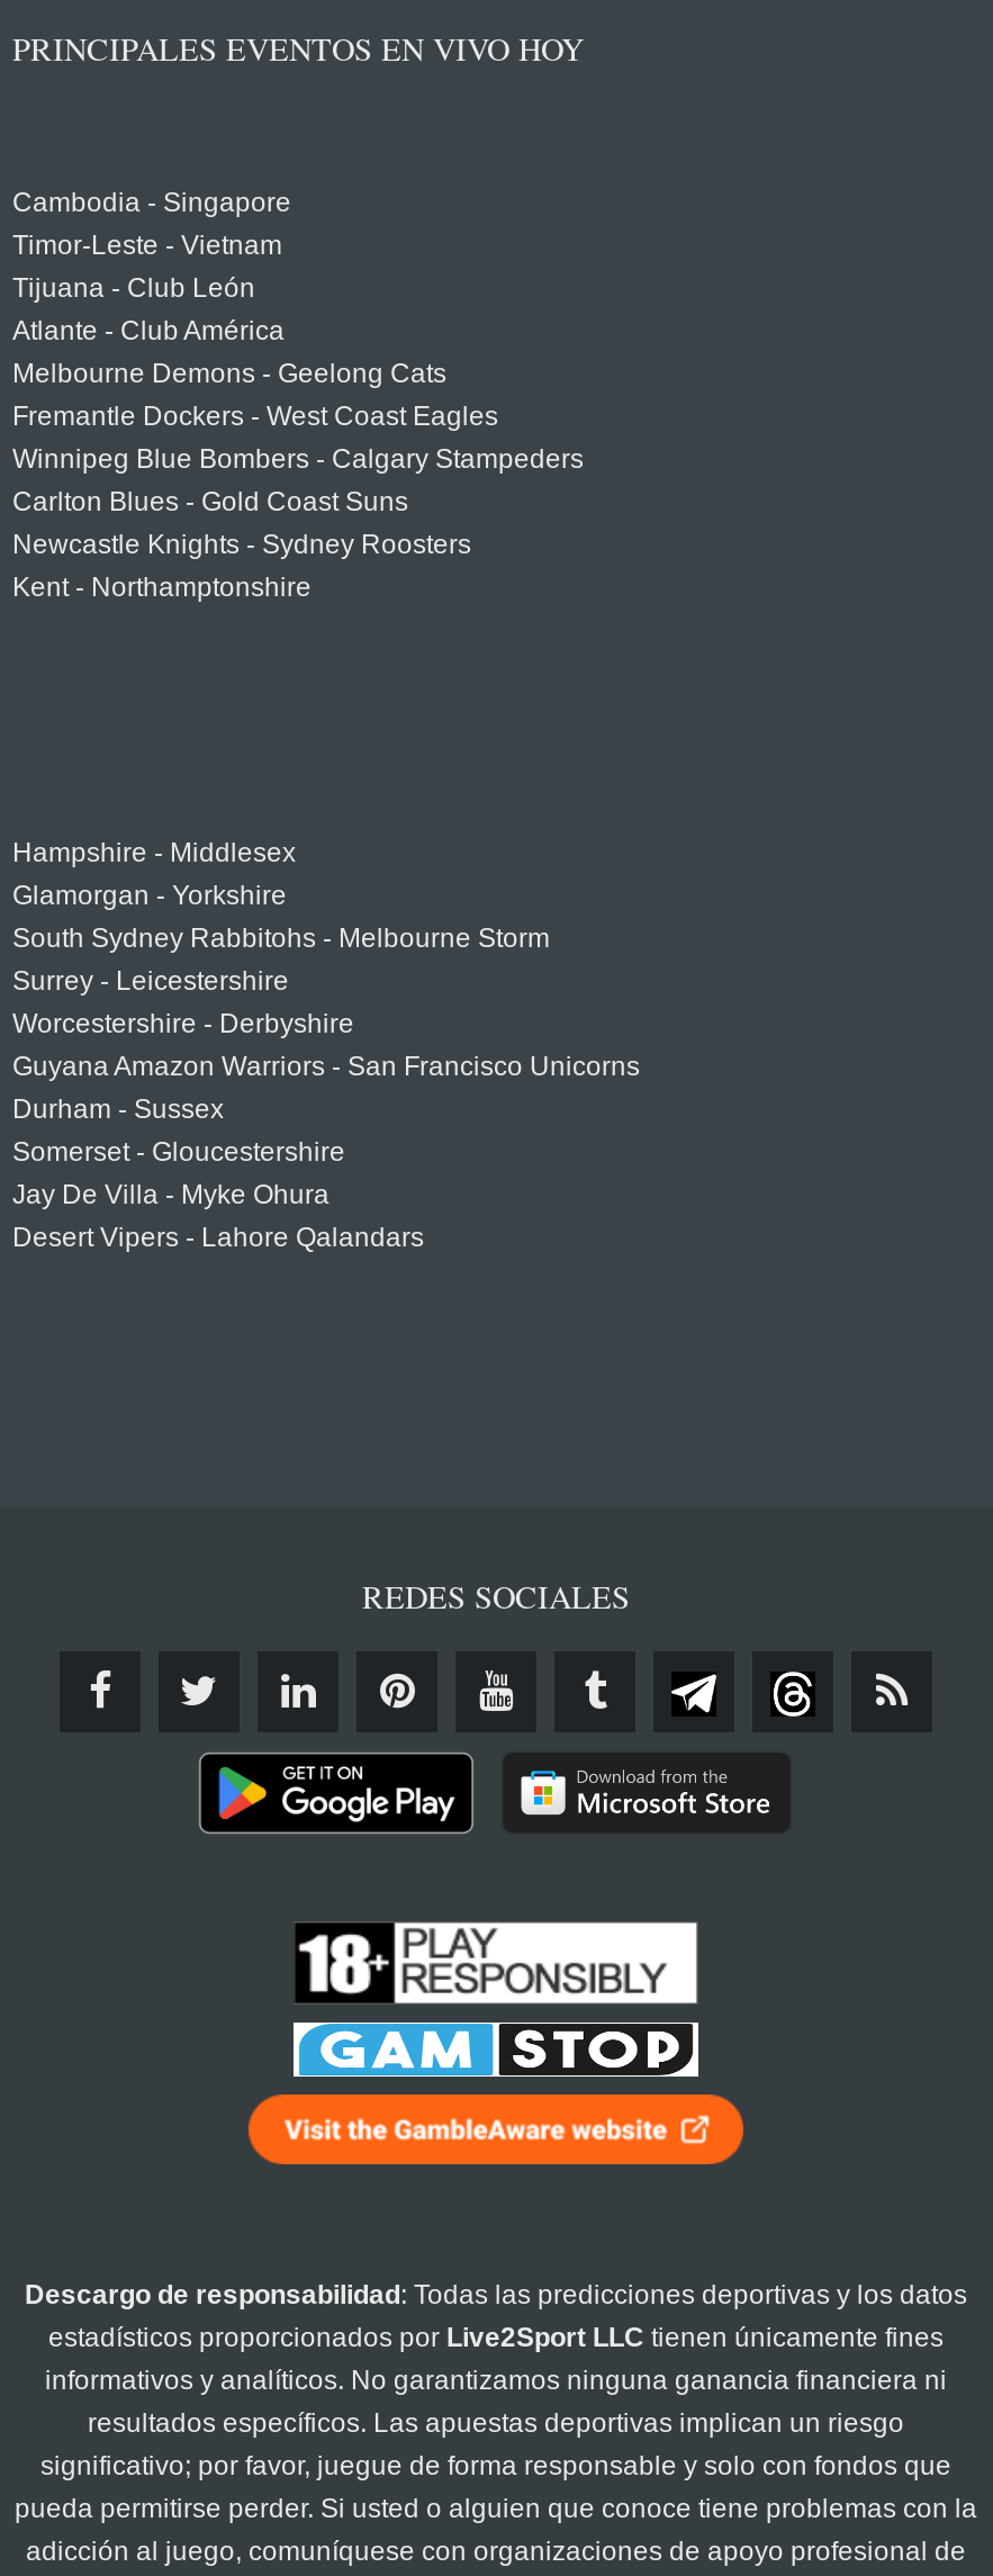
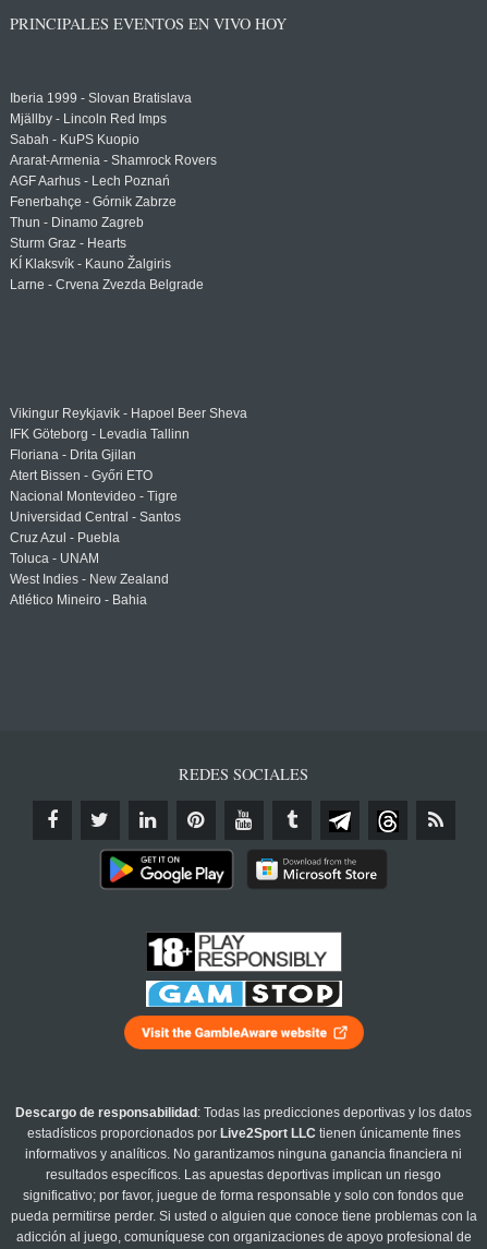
- Cambodia - Singapore
- Timor-Leste - Vietnam
- Tijuana - Club León
- Atlante - Club América
- Melbourne Demons - Geelong Cats
- Fremantle Dockers - West Coast Eagles
- Winnipeg Blue Bombers - Calgary Stampeders
- Carlton Blues - Gold Coast Suns
- Newcastle Knights - Sydney Roosters
- Kent - Northamptonshire
+ Iberia 1999 - Slovan Bratislava
+ Mjällby - Lincoln Red Imps
+ Sabah - KuPS Kuopio
+ Ararat-Armenia - Shamrock Rovers
+ AGF Aarhus - Lech Poznań
+ Fenerbahçe - Górnik Zabrze
+ Thun - Dinamo Zagreb
+ Sturm Graz - Hearts
+ KÍ Klaksvík - Kauno Žalgiris
+ Larne - Crvena Zvezda Belgrade

- Hampshire - Middlesex
- Glamorgan - Yorkshire
- South Sydney Rabbitohs - Melbourne Storm
- Surrey - Leicestershire
- Worcestershire - Derbyshire
- Guyana Amazon Warriors - San Francisco Unicorns
- Durham - Sussex
- Somerset - Gloucestershire
- Jay De Villa - Myke Ohura
- Desert Vipers - Lahore Qalandars
+ Vikingur Reykjavik - Hapoel Beer Sheva
+ IFK Göteborg - Levadia Tallinn
+ Floriana - Drita Gjilan
+ Atert Bissen - Győri ETO
+ Nacional Montevideo - Tigre
+ Universidad Central - Santos
+ Cruz Azul - Puebla
+ Toluca - UNAM
+ West Indies - New Zealand
+ Atlético Mineiro - Bahia
